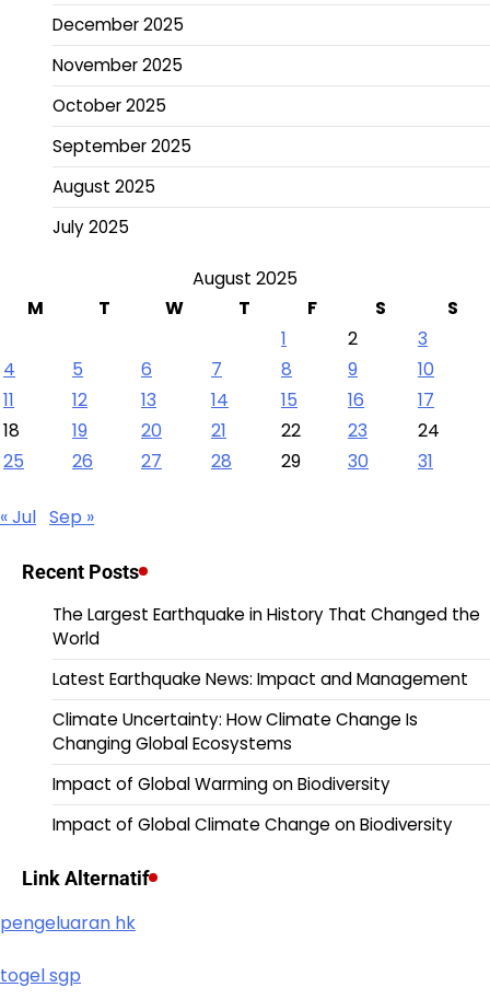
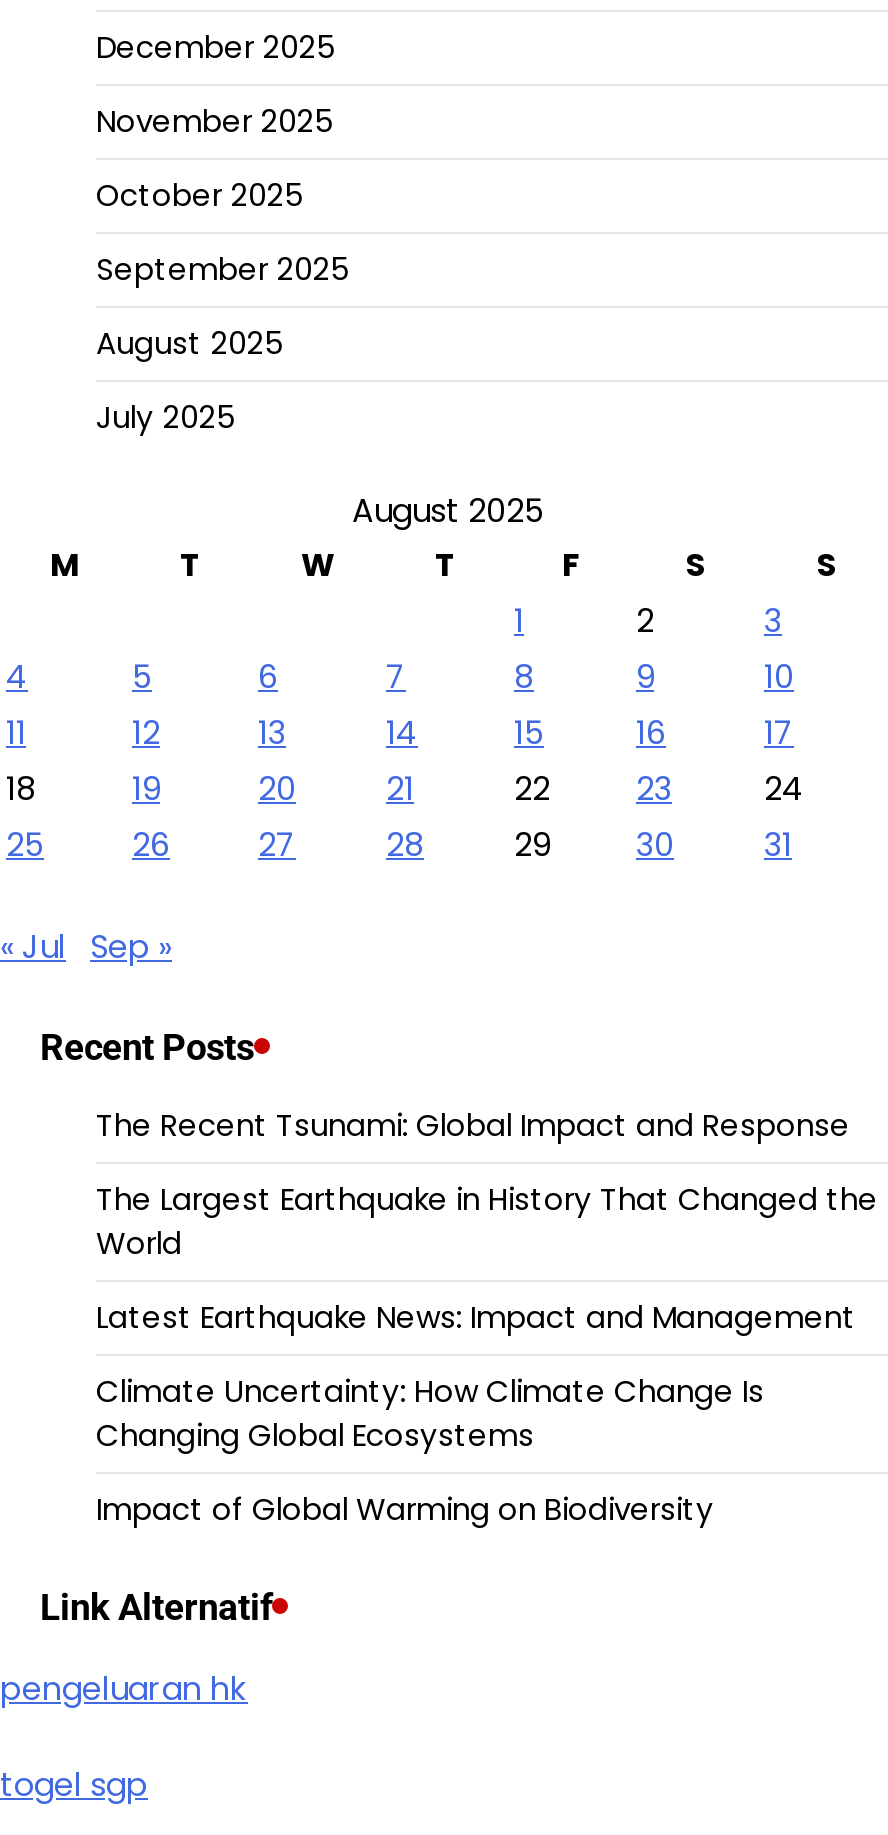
+ The Recent Tsunami: Global Impact and Response

moved down: The Largest Earthquake in History That Changed the | World | Latest Earthquake News: Impact and Management | Climate Uncertainty: How Climate Change Is | Changing Global Ecosystems | Impact of Global Warming on Biodiversity

- Impact of Global Climate Change on Biodiversity
